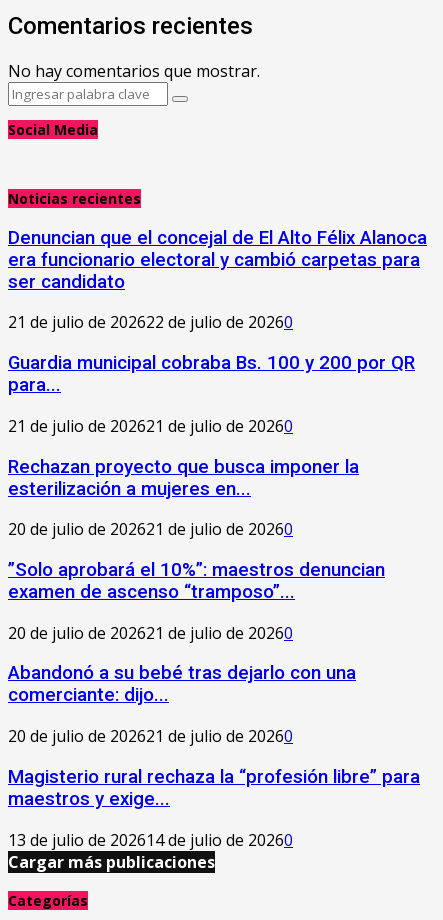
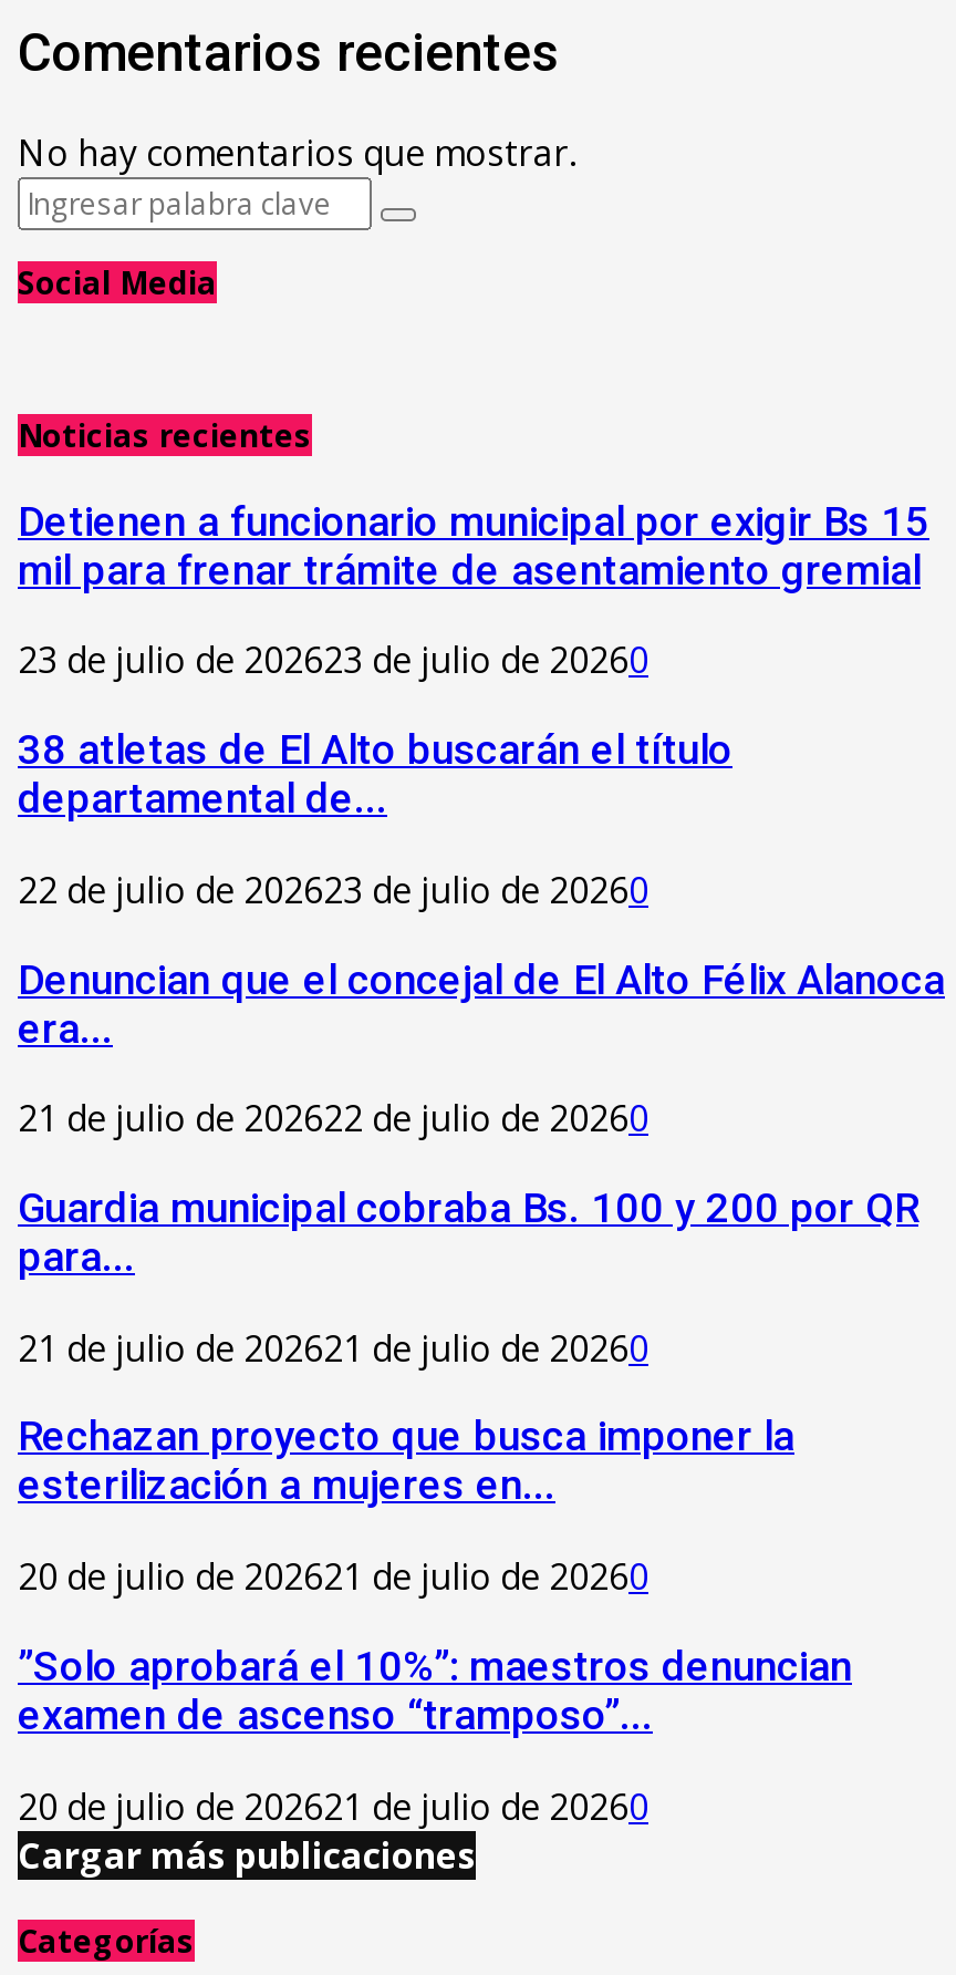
+ Detienen a funcionario municipal por exigir Bs 15
+ mil para frenar trámite de asentamiento gremial
+ 23 de julio de 202623 de julio de 20260
+ 38 atletas de El Alto buscarán el título
+ departamental de...
+ 22 de julio de 202623 de julio de 20260

moved down: Denuncian que el concejal de El Alto Félix Alanoca

- era funcionario electoral y cambió carpetas para
- ser candidato
+ era...

moved down: 21 de julio de 202622 de julio de 20260 | Guardia municipal cobraba Bs. 100 y 200 por QR | para... | ... | examen de ascenso “tramposo”... | 20 de julio de 202621 de julio de 20260

- Abandonó a su bebé tras dejarlo con una
- comerciante: dijo...
- 20 de julio de 202621 de julio de 20260
- Magisterio rural rechaza la “profesión libre” para
- maestros y exige...
- 13 de julio de 202614 de julio de 20260
